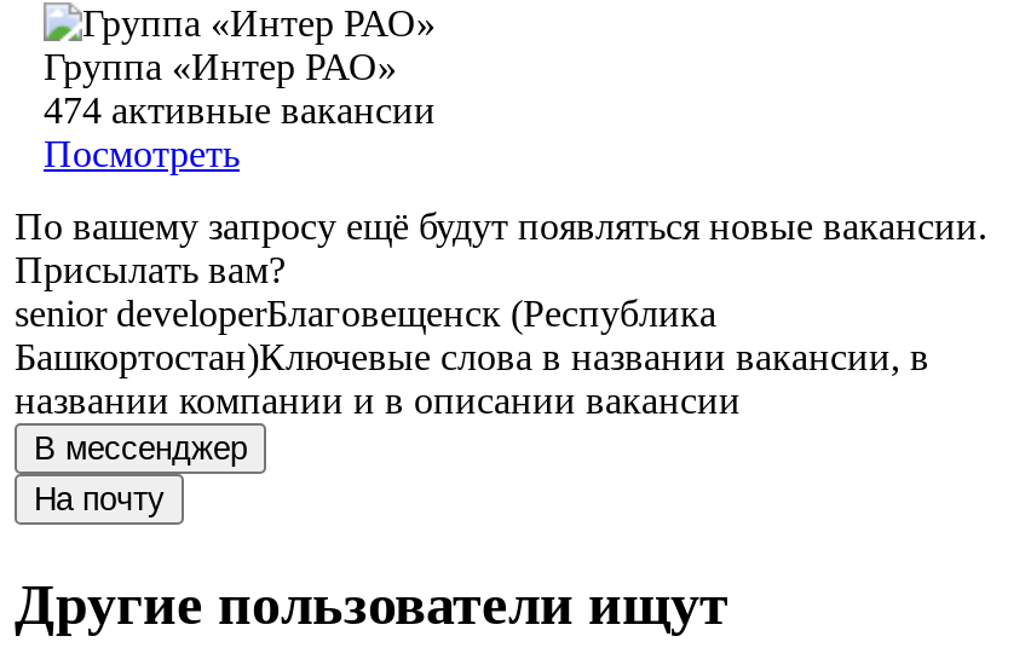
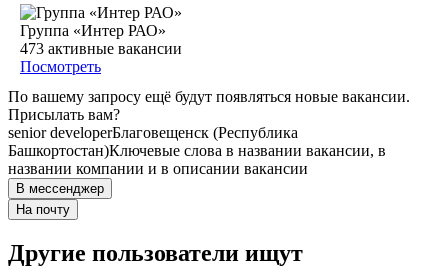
- 474 активные вакансии
+ 473 активные вакансии
